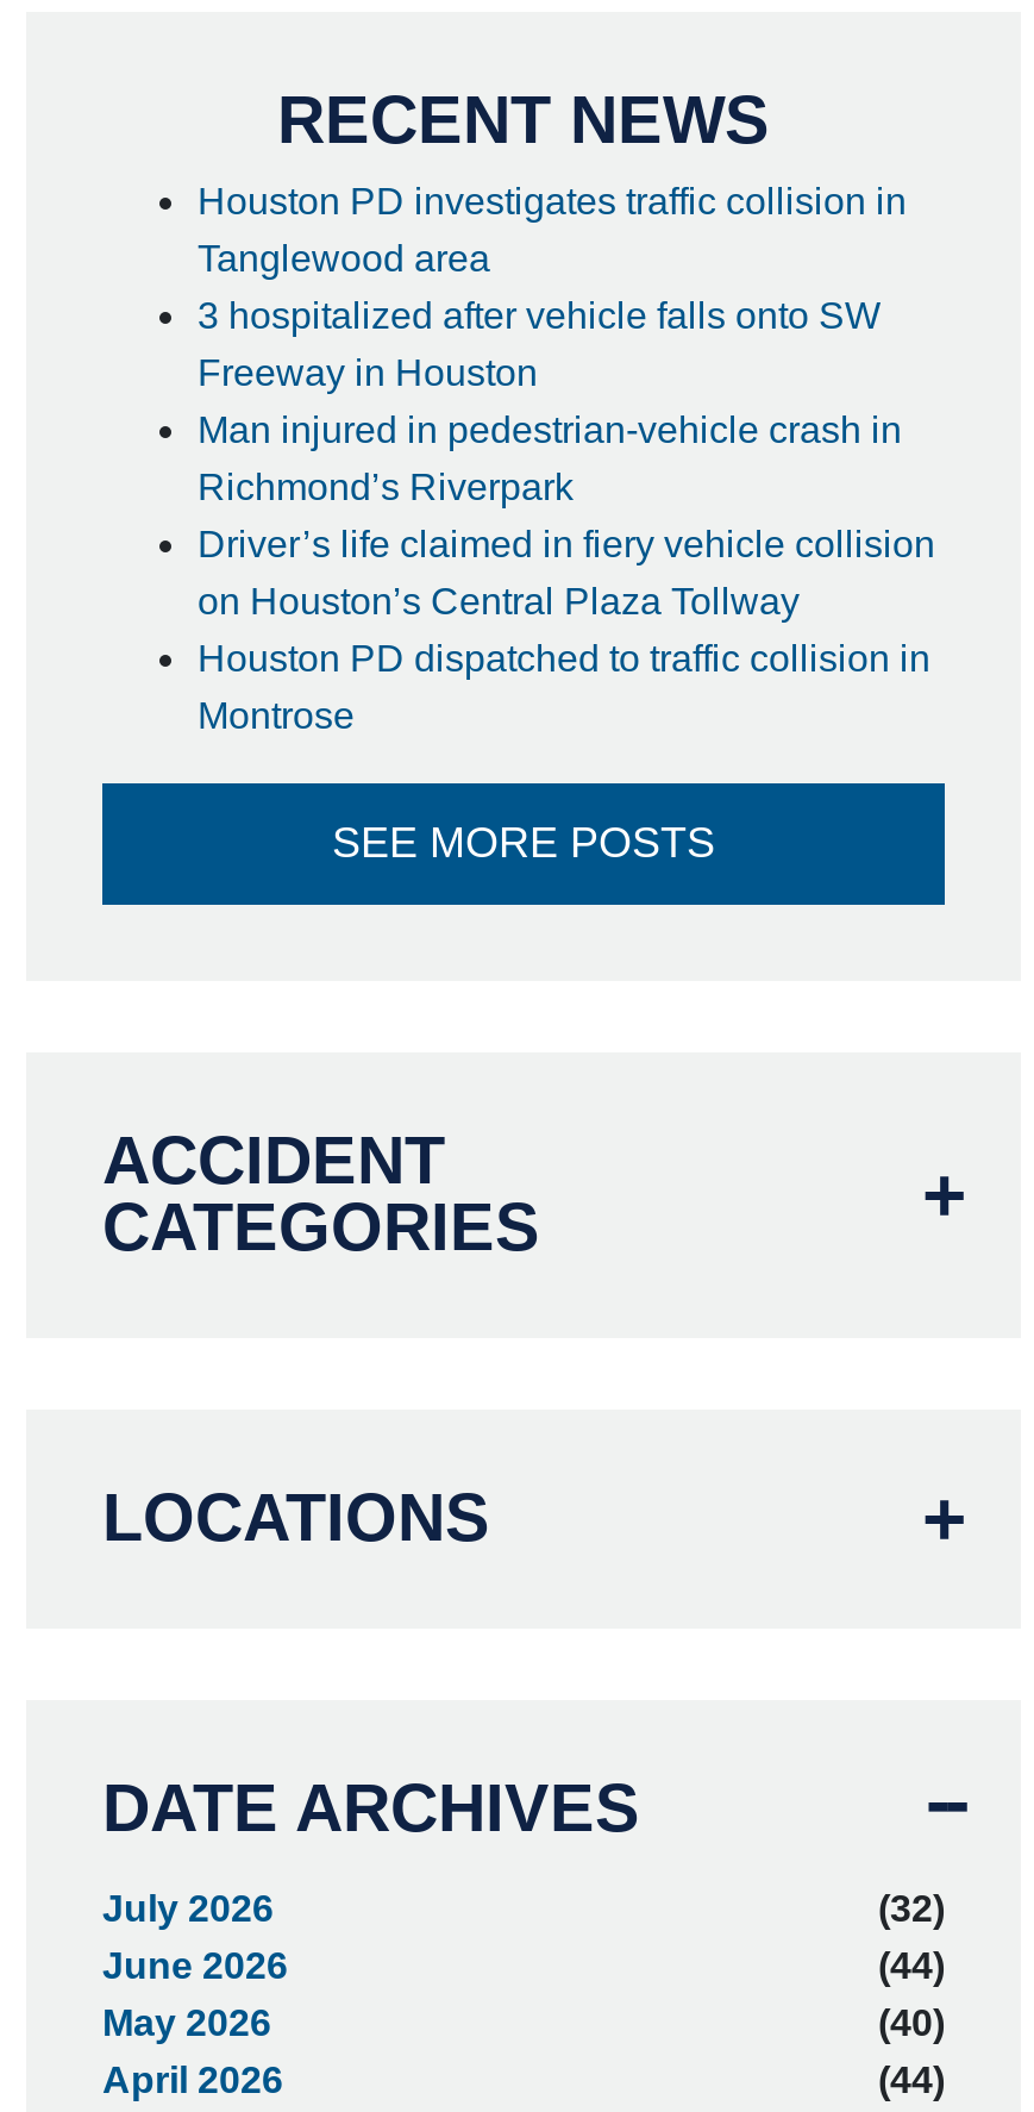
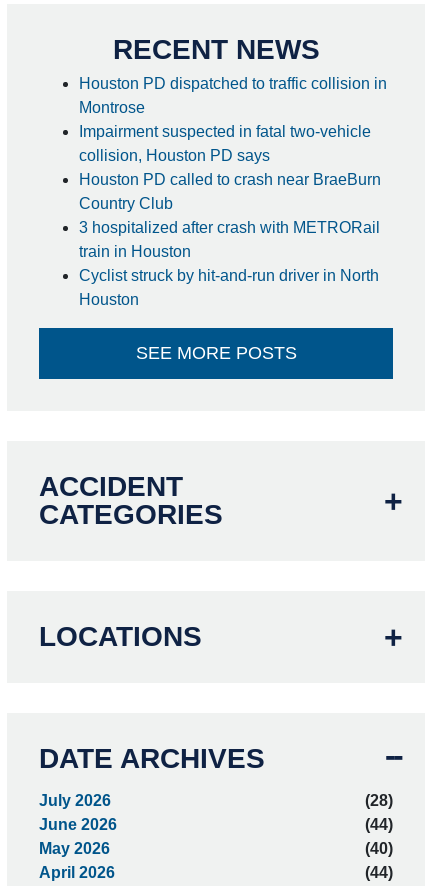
- Houston PD investigates traffic collision in
- Tanglewood area
- 3 hospitalized after vehicle falls onto SW
- Freeway in Houston
- Man injured in pedestrian-vehicle crash in
- Richmond’s Riverpark
- Driver’s life claimed in fiery vehicle collision
- on Houston’s Central Plaza Tollway

moved up: Houston PD dispatched to traffic collision in | Montrose

+ Impairment suspected in fatal two-vehicle
+ collision, Houston PD says
+ Houston PD called to crash near BraeBurn
+ Country Club
+ 3 hospitalized after crash with METRORail
+ train in Houston
+ Cyclist struck by hit-and-run driver in North
+ Houston

- (32)
+ (28)
